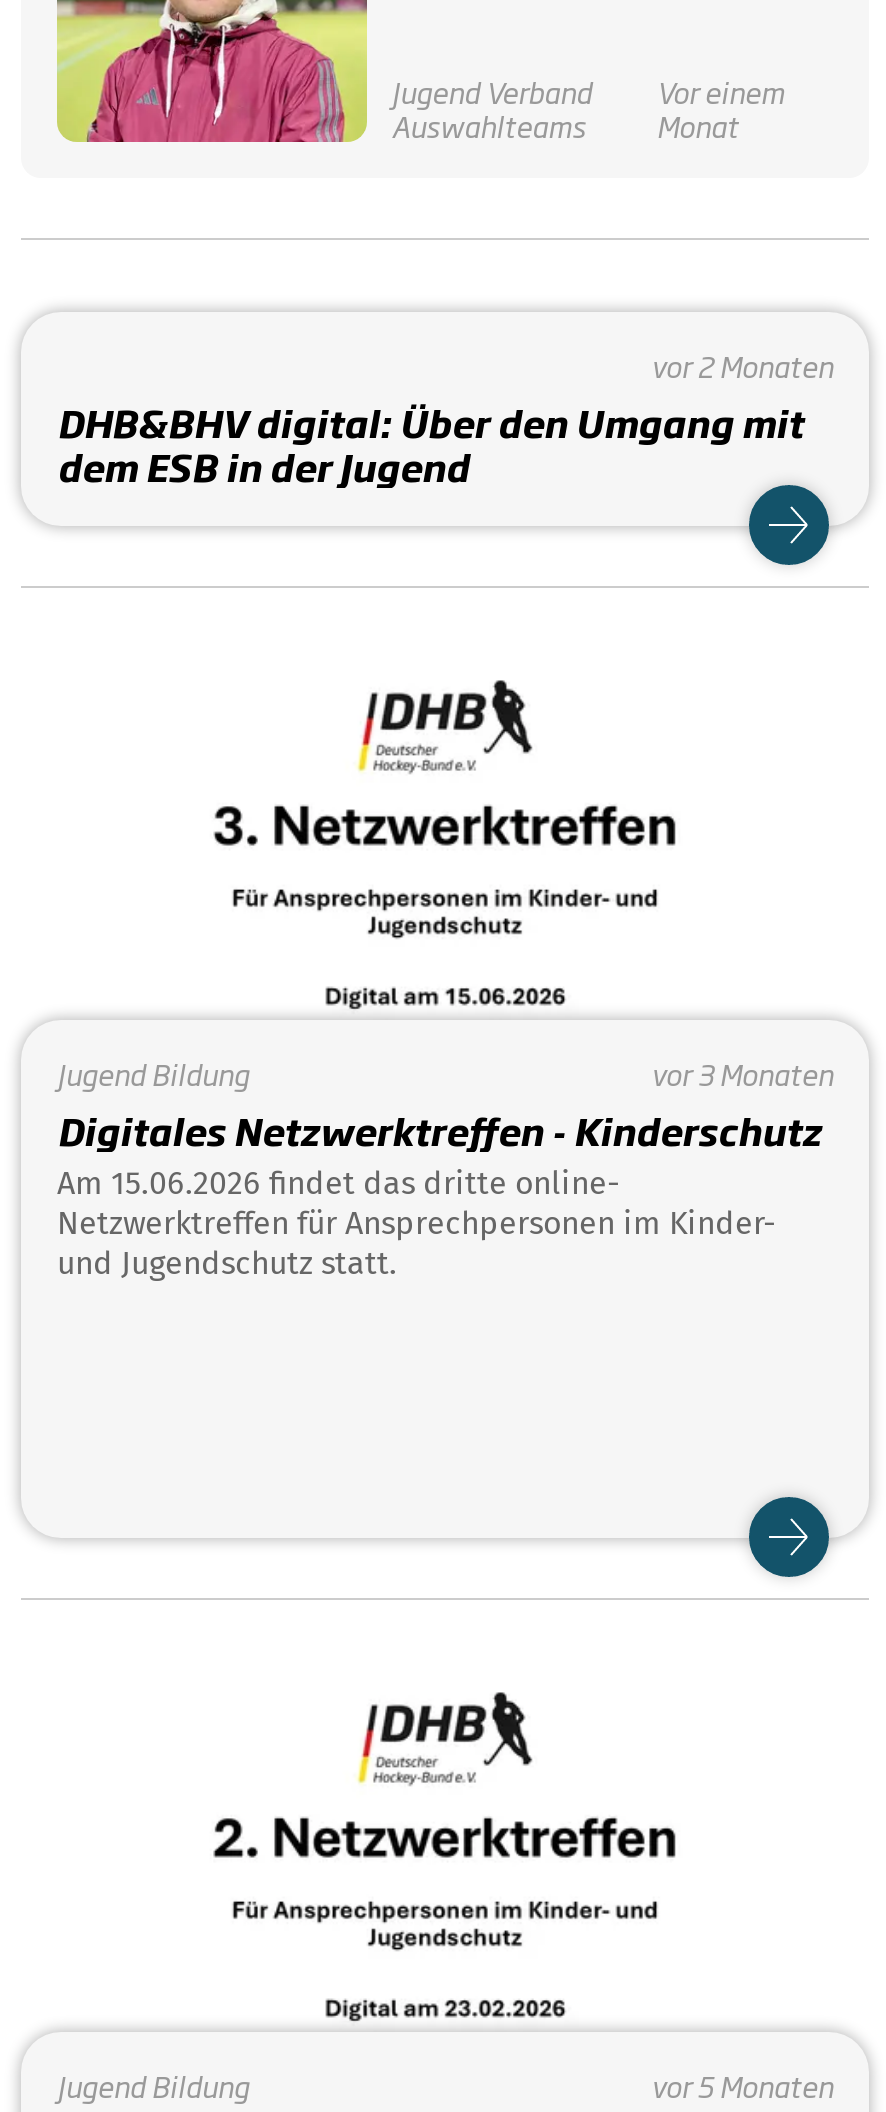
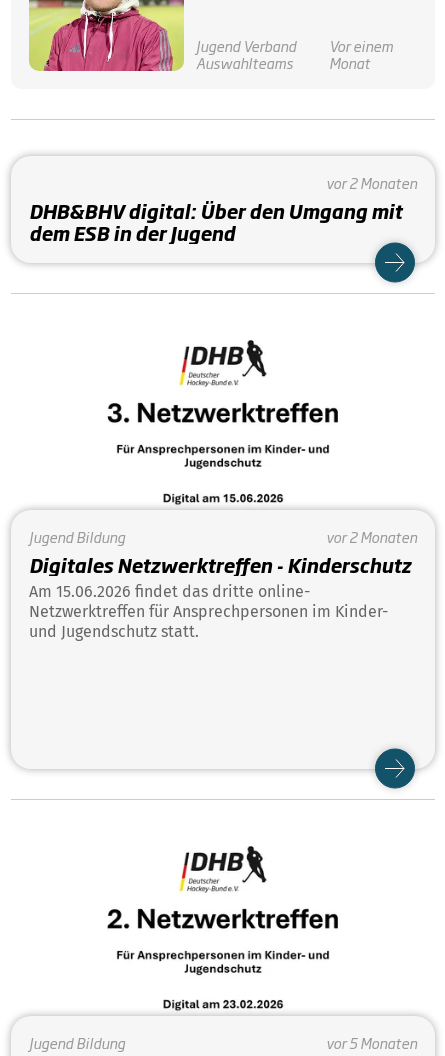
- vor 3 Monaten
+ vor 2 Monaten
